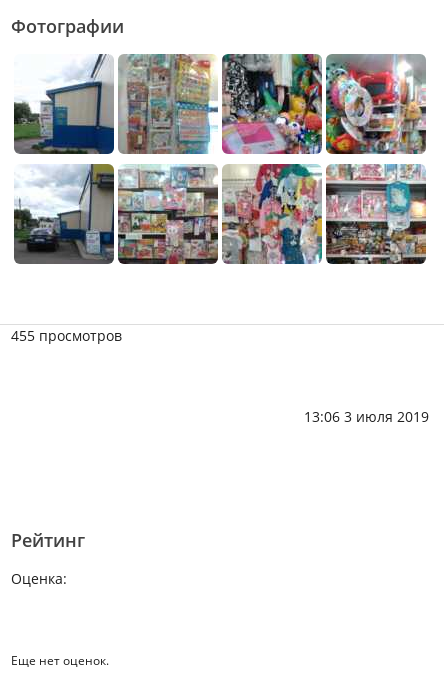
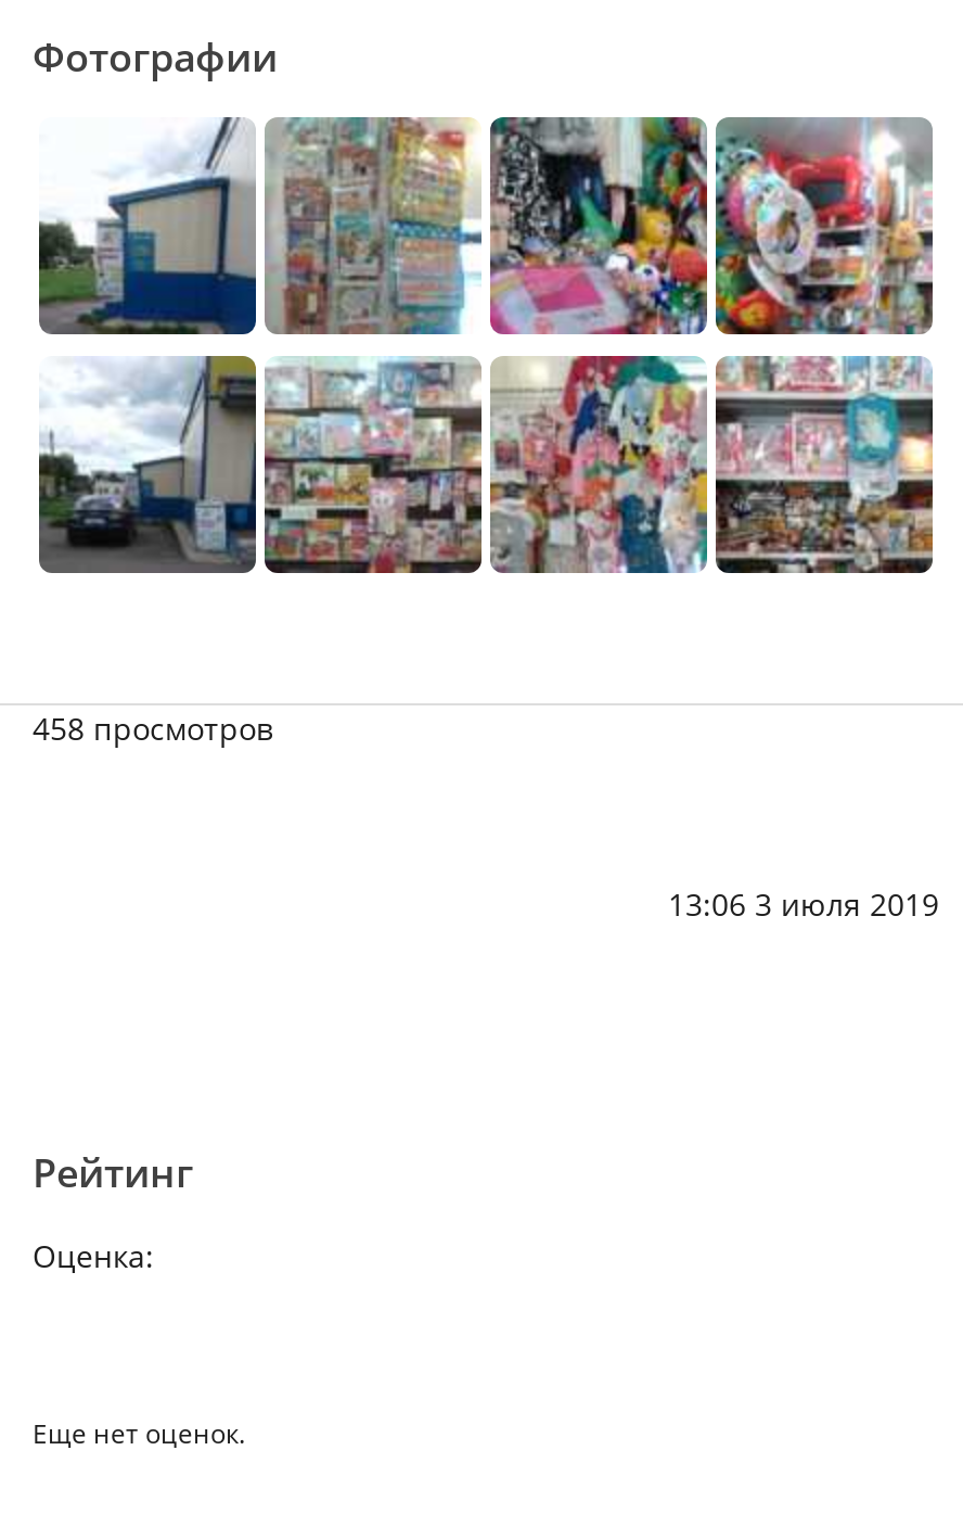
- 455 просмотров
+ 458 просмотров
